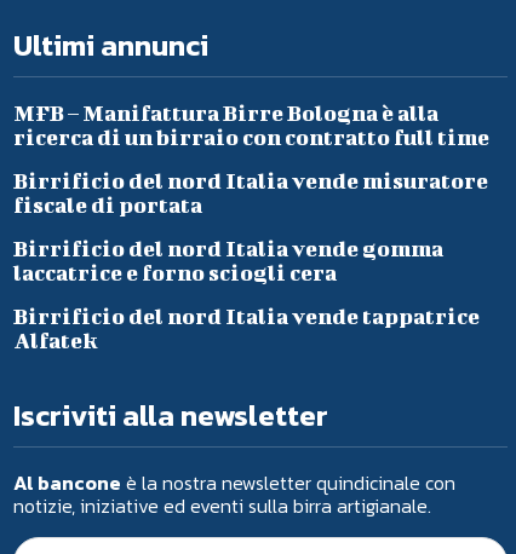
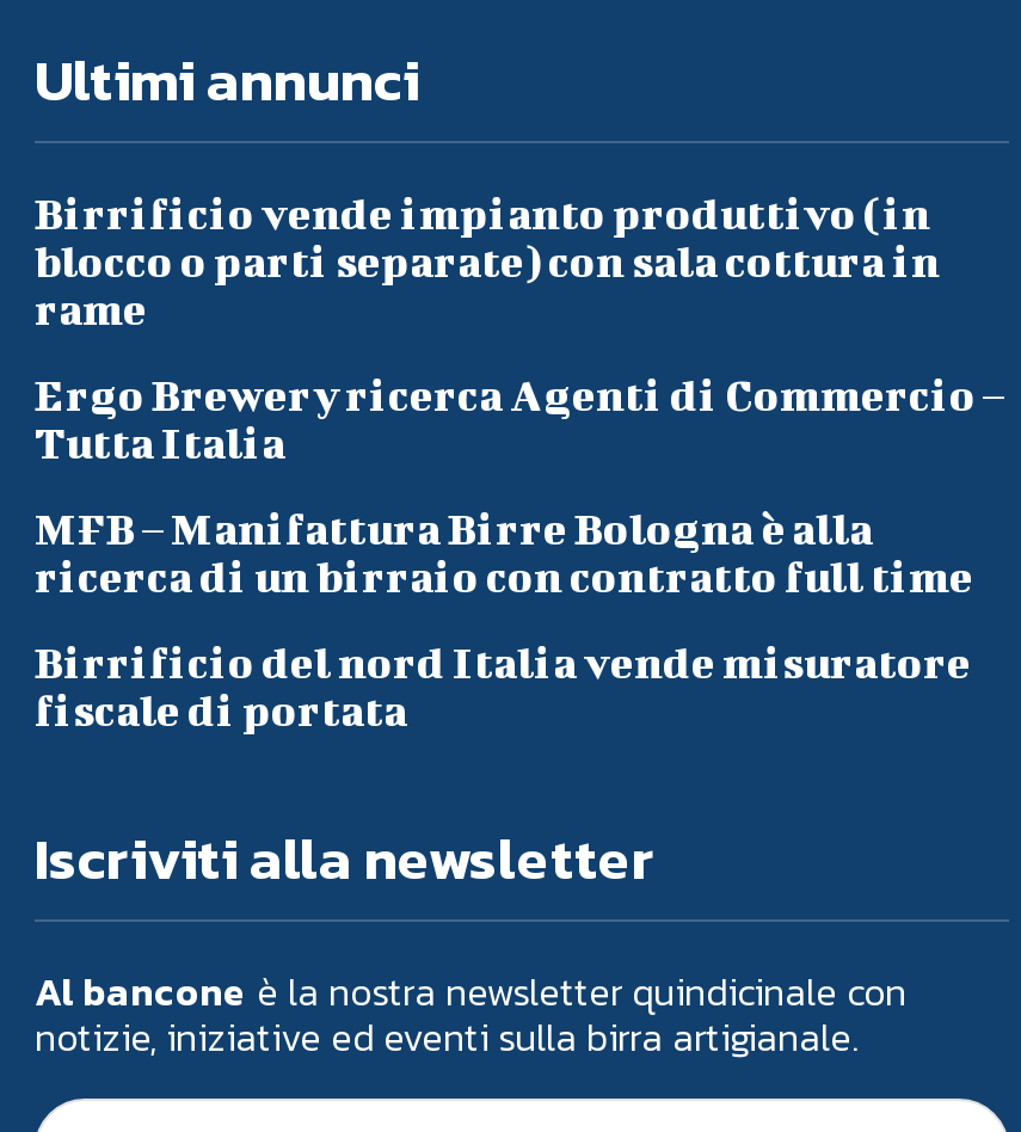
+ Birrificio vende impianto produttivo (in
+ blocco o parti separate) con sala cottura in
+ rame
+ Ergo Brewery ricerca Agenti di Commercio –
+ Tutta Italia

moved down: MFB – Manifattura Birre Bologna è alla | ricerca di un birraio con contratto full time | Birrificio del nord Italia vende misuratore | fiscale di portata

- Birrificio del nord Italia vende gomma
- laccatrice e forno sciogli cera
- Birrificio del nord Italia vende tappatrice
- Alfatek
